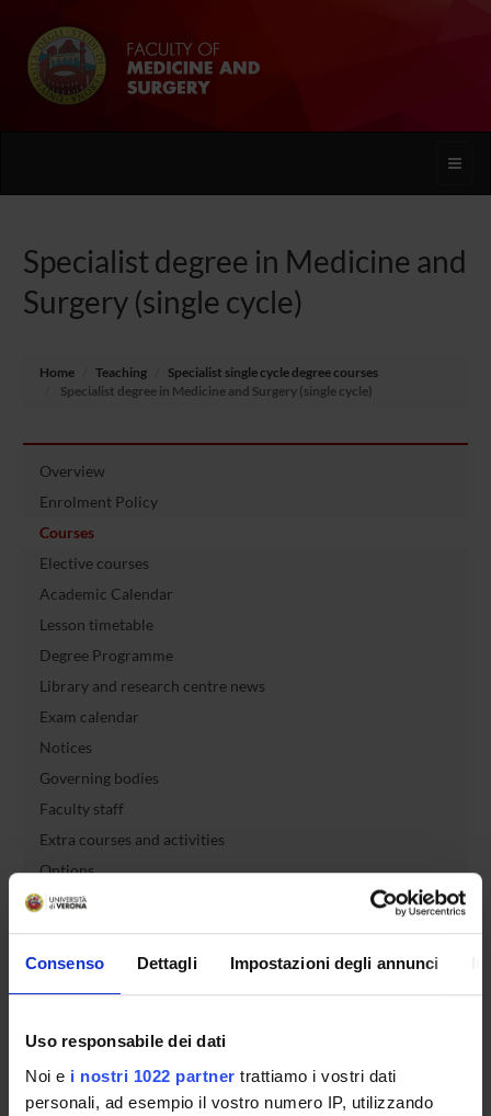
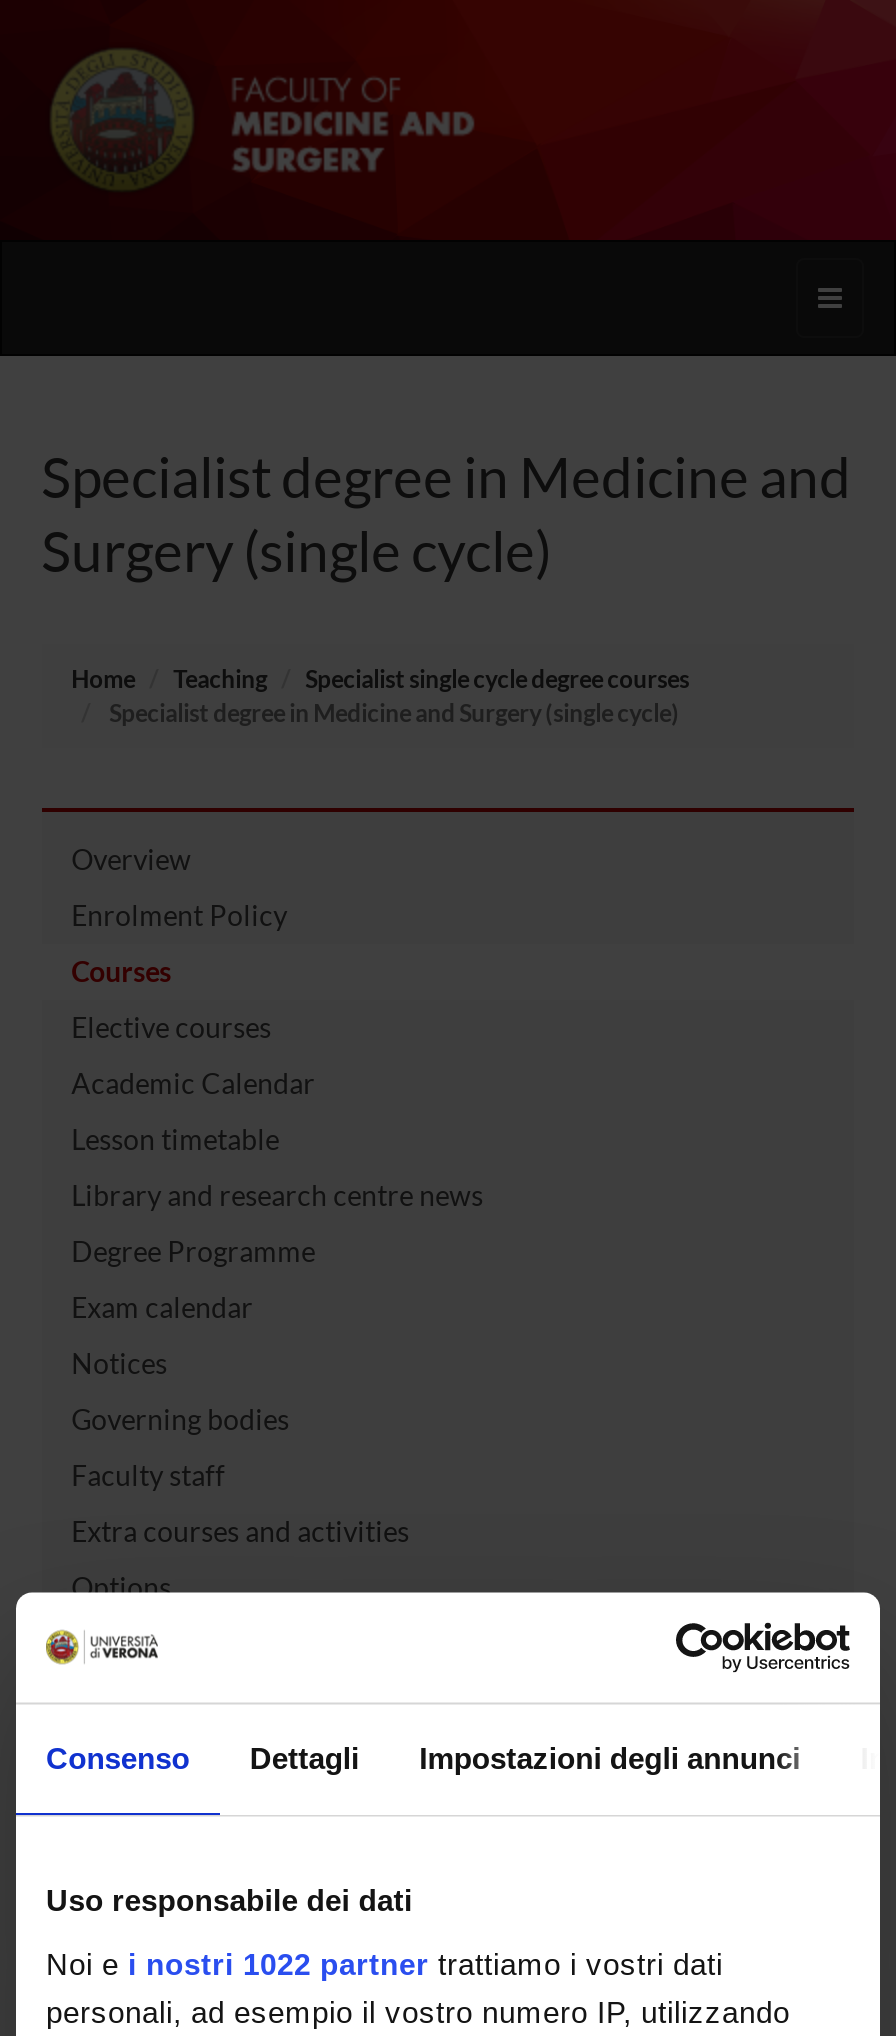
moved down: Degree Programme

moved up: Library and research centre news
